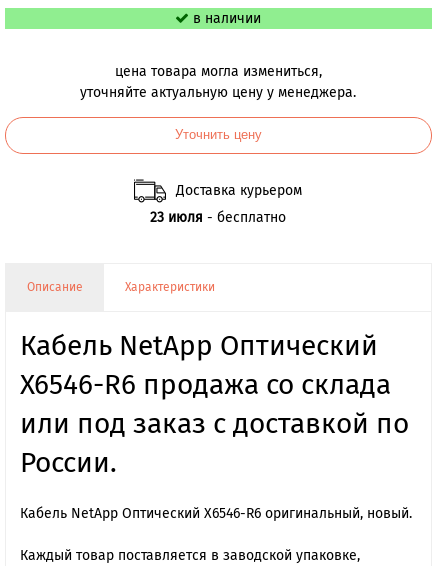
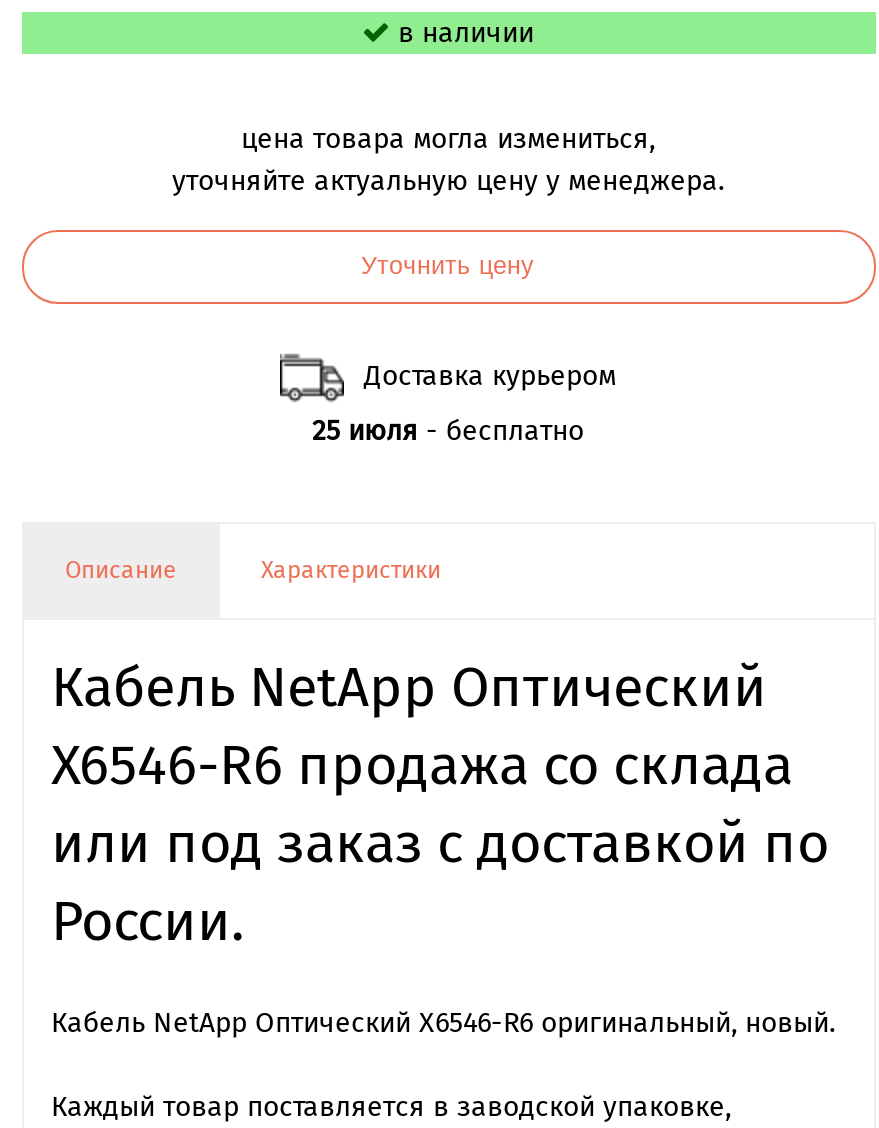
- 23 июля - бесплатно
+ 25 июля - бесплатно
